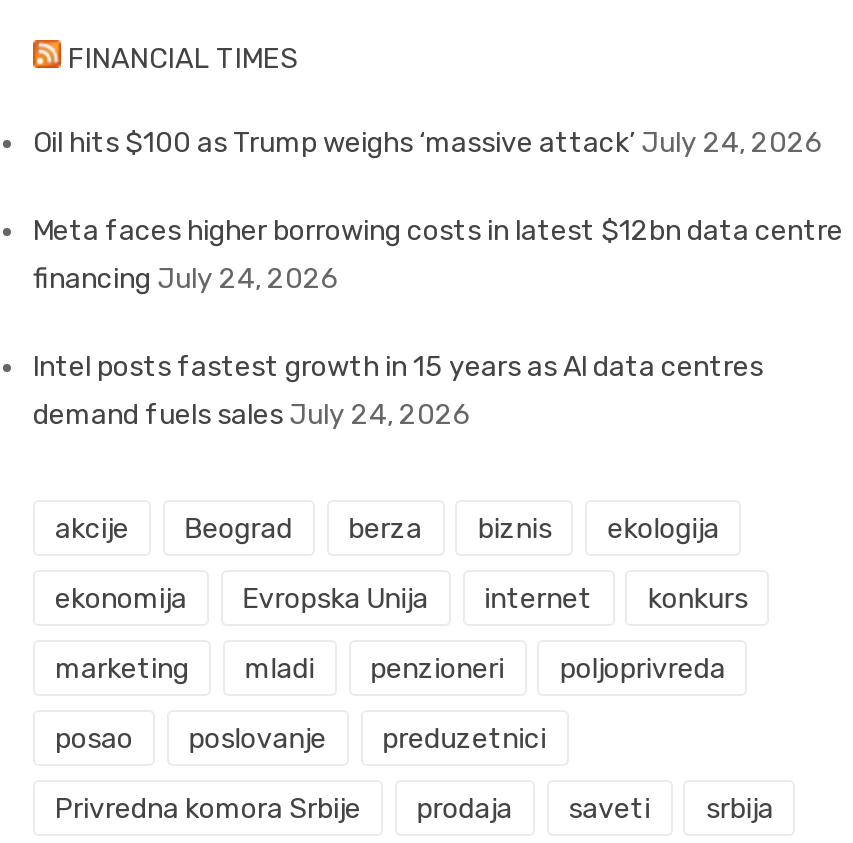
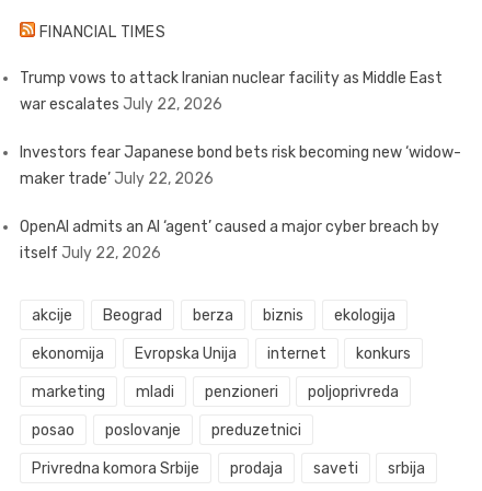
- Oil hits $100 as Trump weighs ‘massive attack’ July 24, 2026
+ Trump vows to attack Iranian nuclear facility as Middle East
+ war escalates July 22, 2026

- Meta faces higher borrowing costs in latest $12bn data centre
- financing July 24, 2026
+ Investors fear Japanese bond bets risk becoming new ‘widow-
+ maker trade’ July 22, 2026

- Intel posts fastest growth in 15 years as AI data centres
- demand fuels sales July 24, 2026
+ OpenAI admits an AI ‘agent’ caused a major cyber breach by
+ itself July 22, 2026
